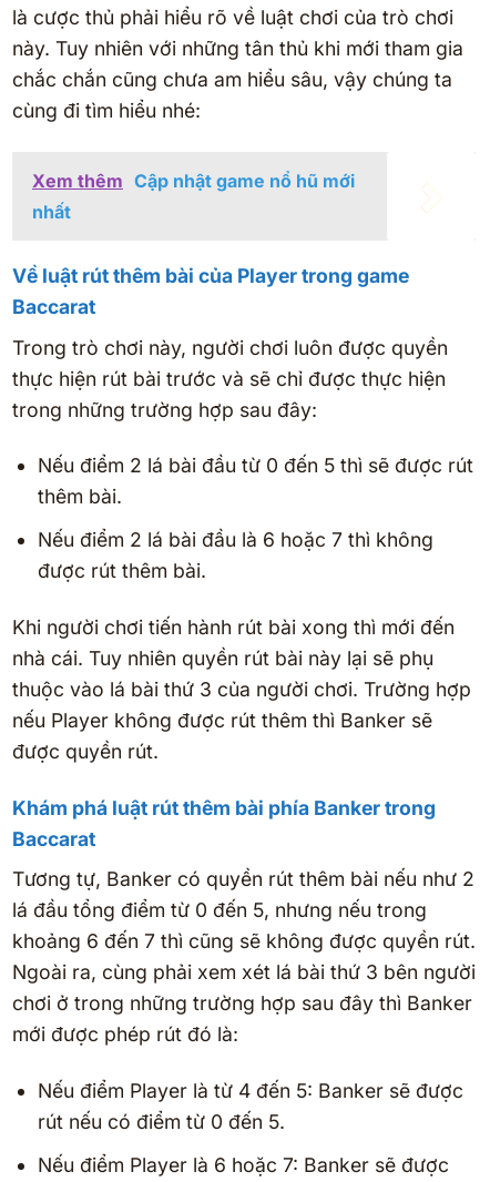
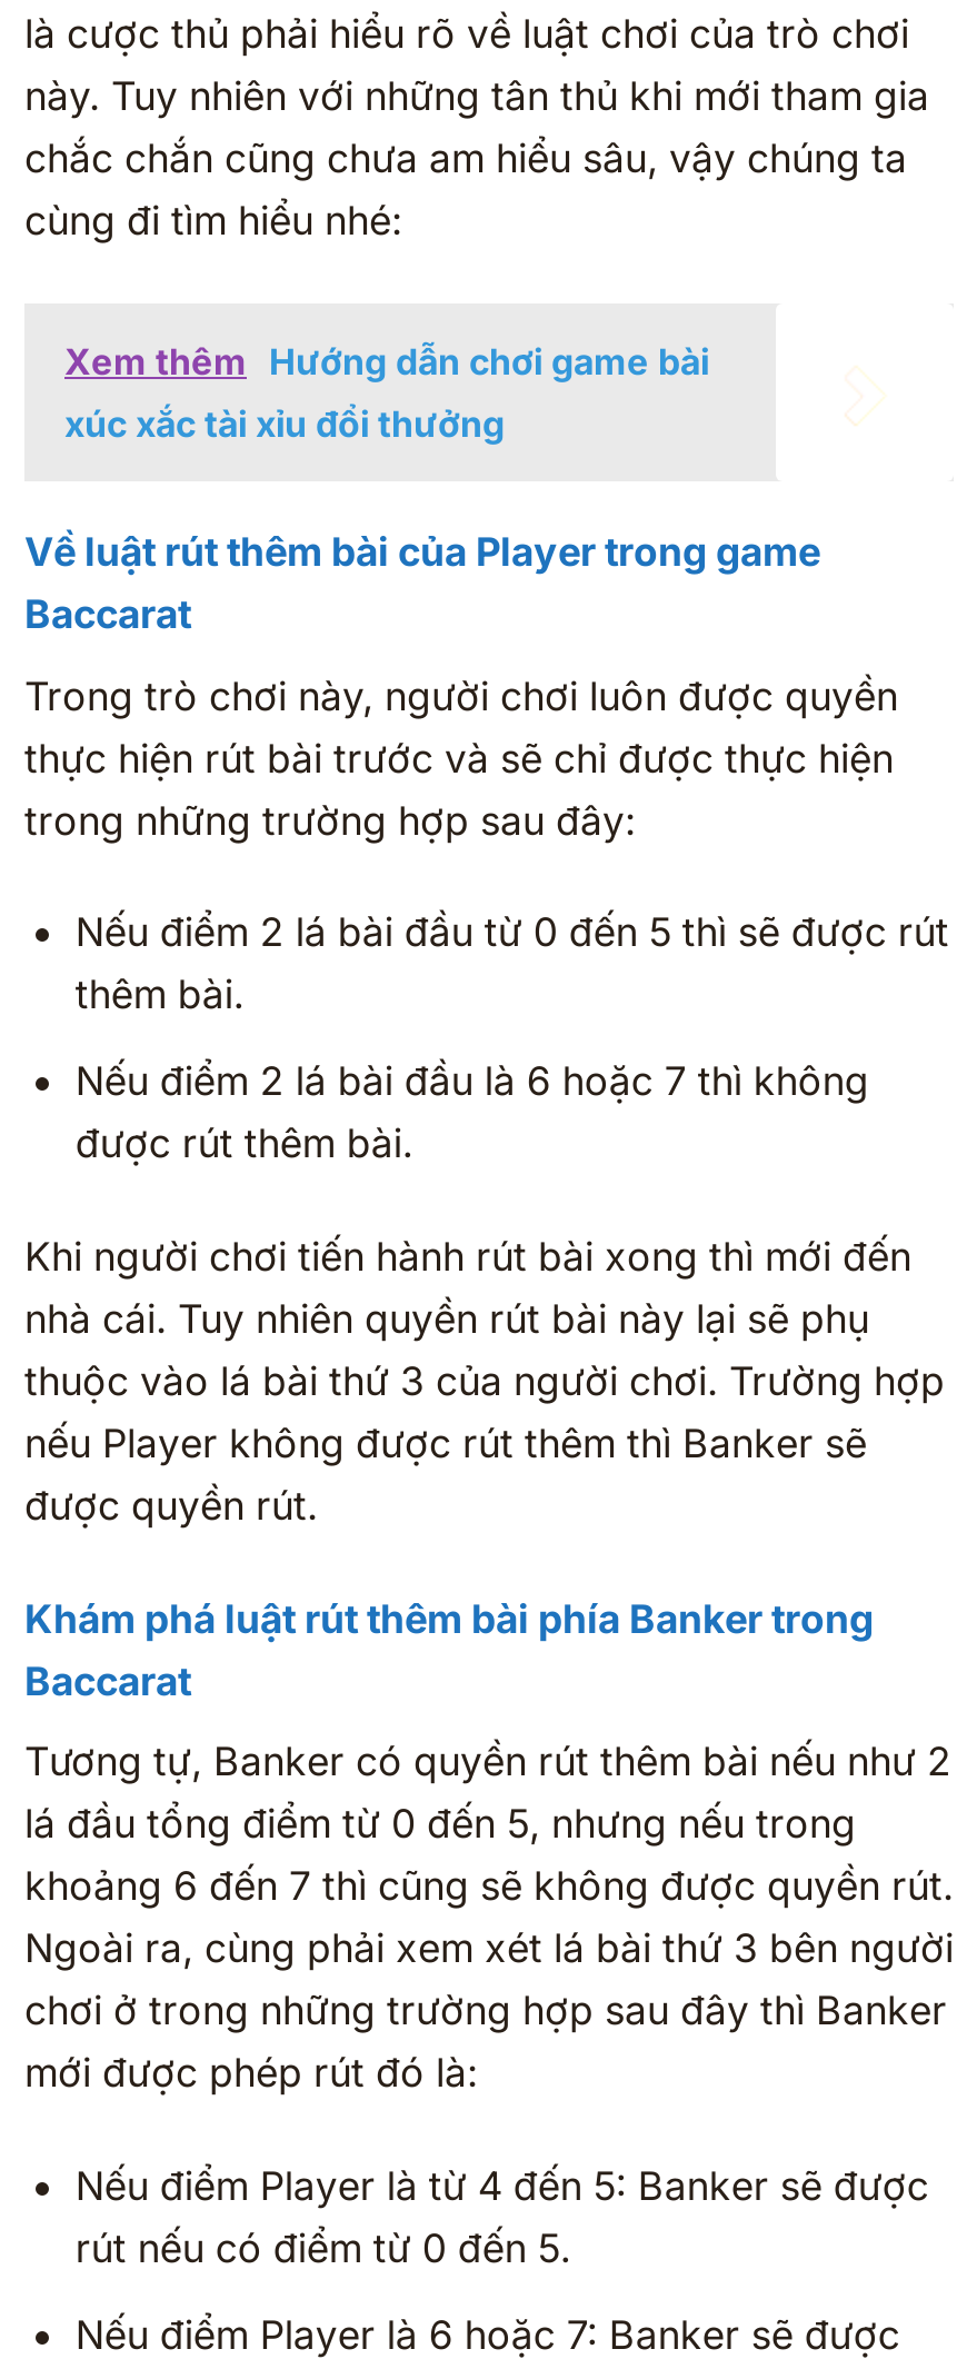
- Xem thêm Cập nhật game nổ hũ mới
- nhất
+ Xem thêm Hướng dẫn chơi game bài
+ xúc xắc tài xỉu đổi thưởng
